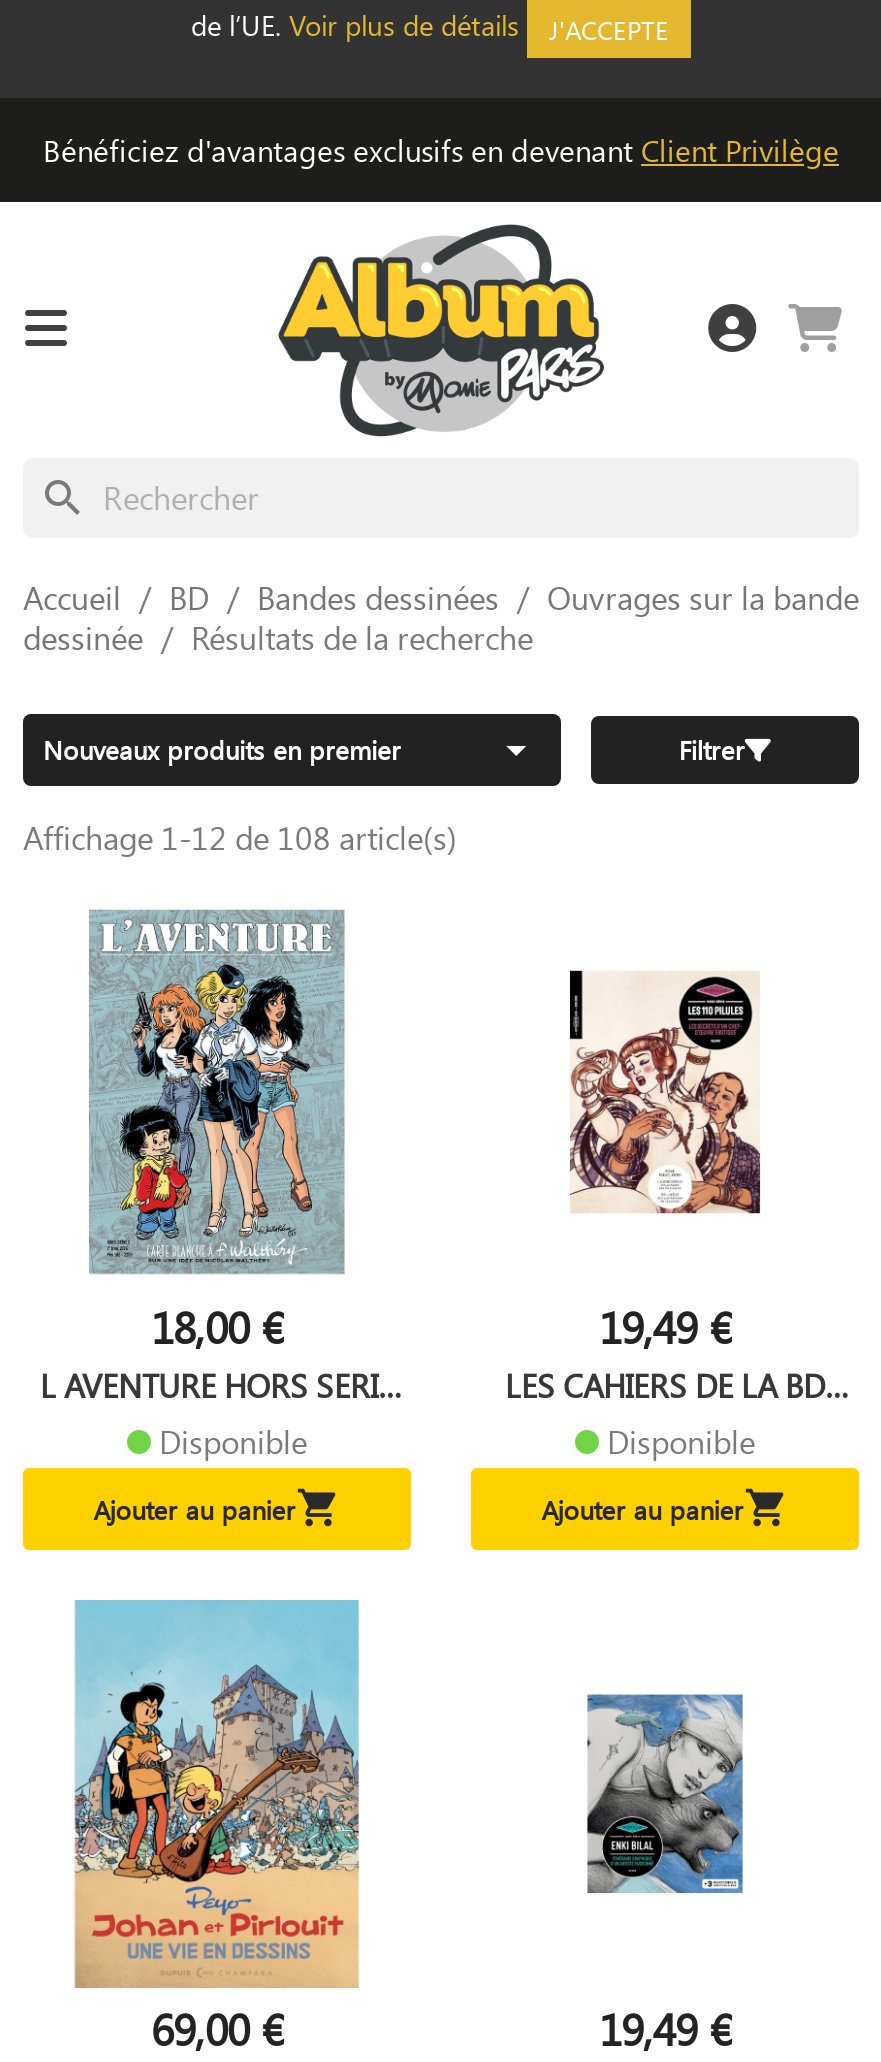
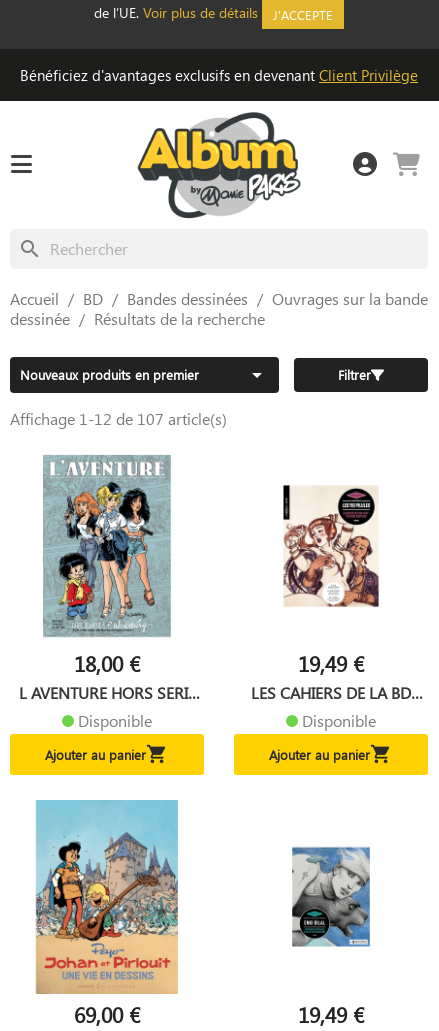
- Affichage 1-12 de 108 article(s)
+ Affichage 1-12 de 107 article(s)
